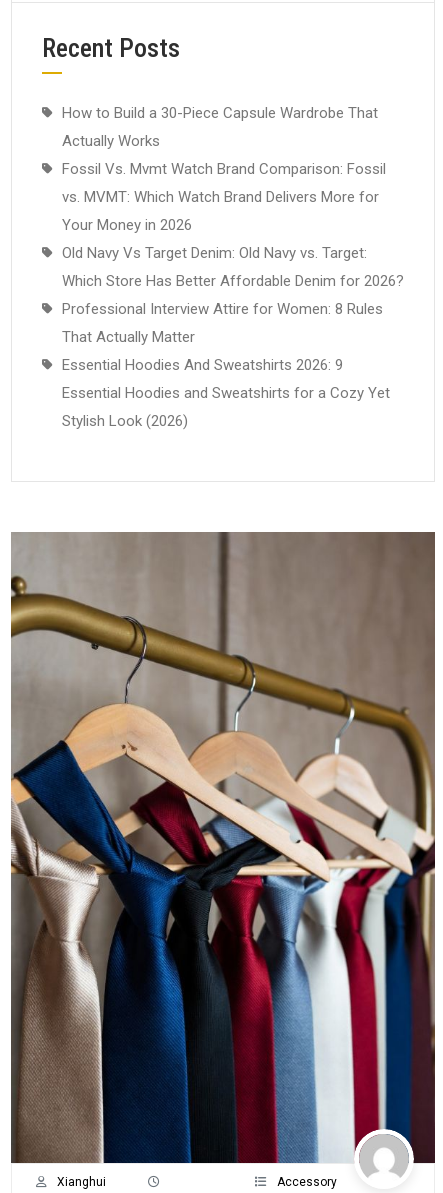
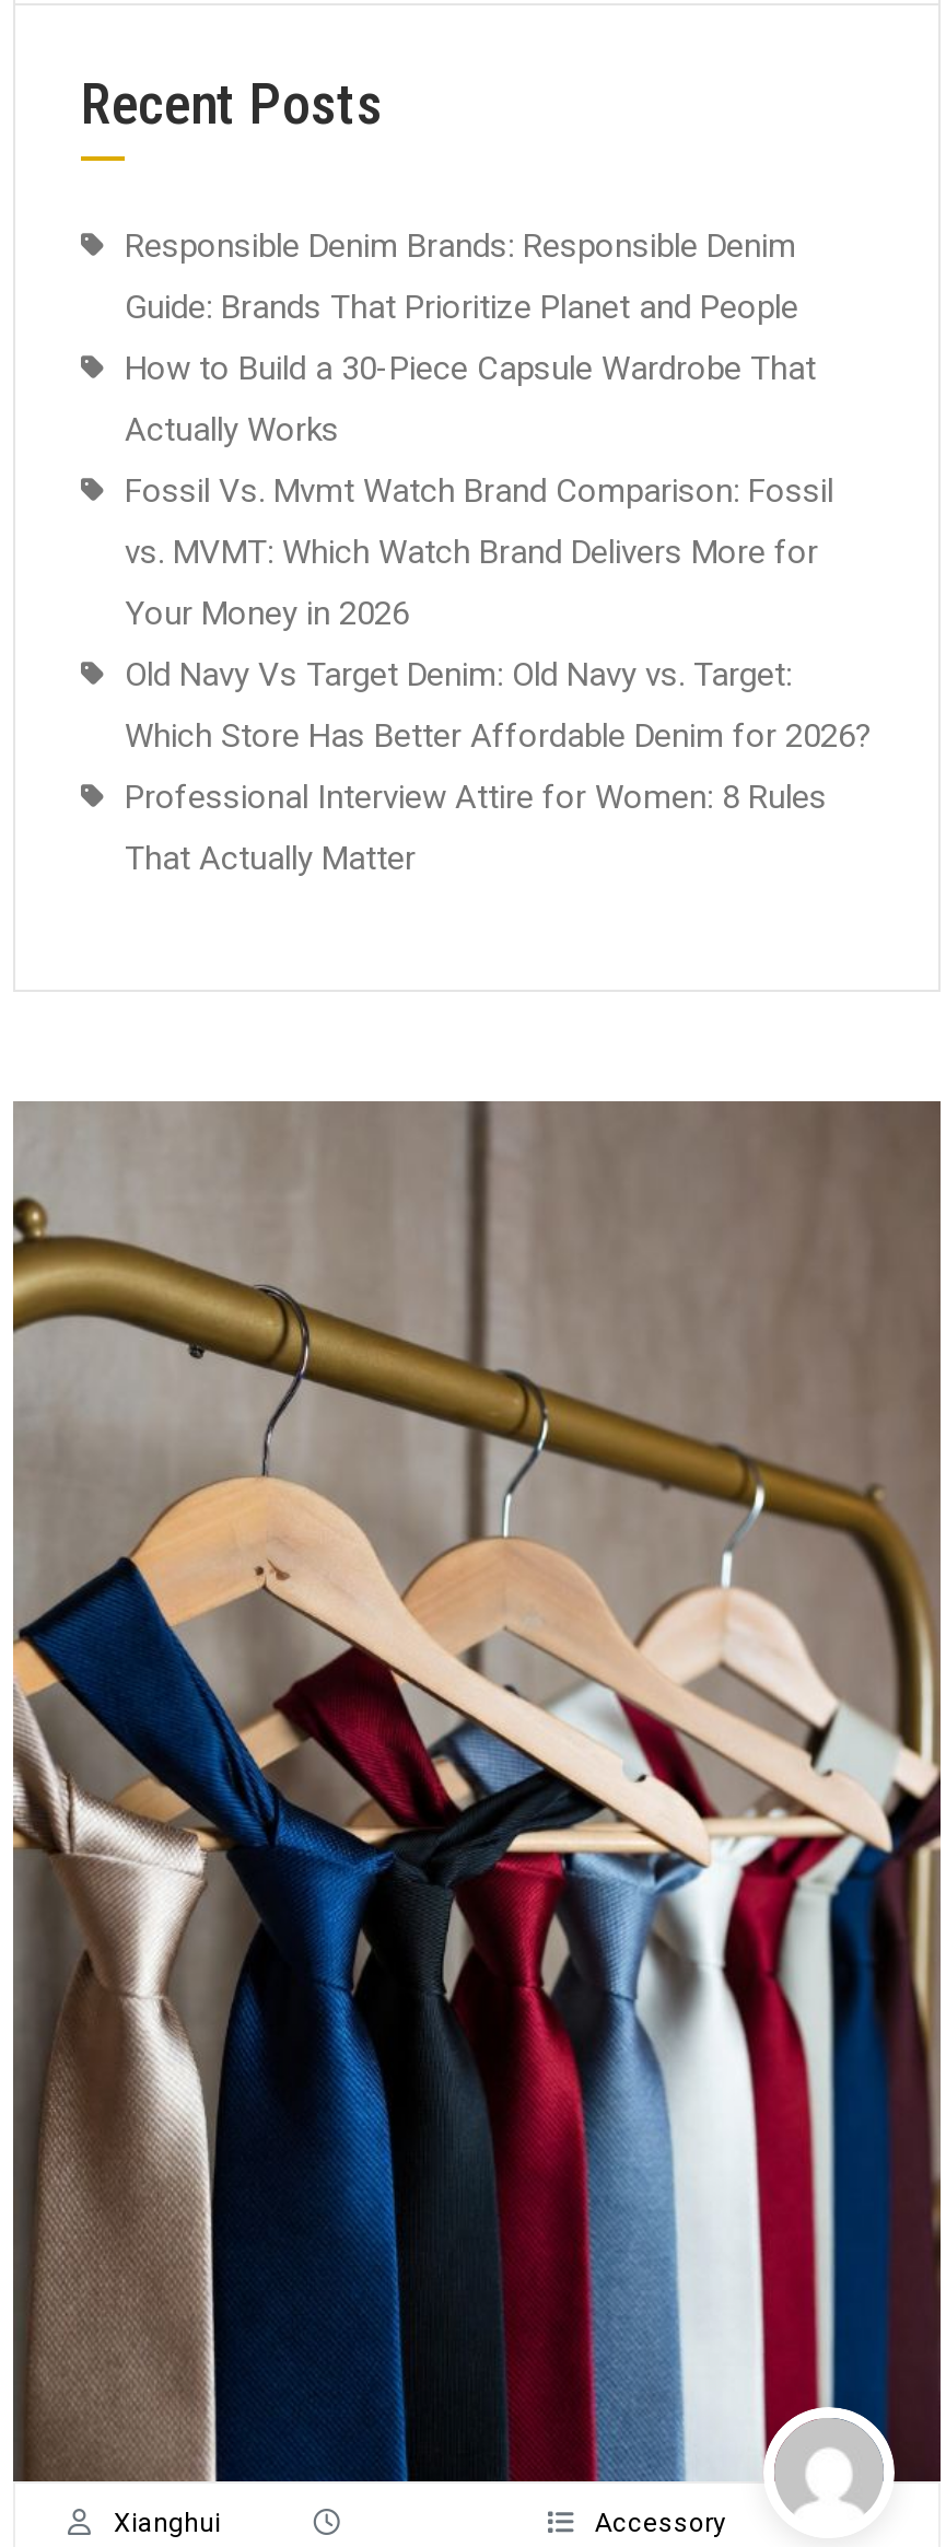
+ Responsible Denim Brands: Responsible Denim
+ Guide: Brands That Prioritize Planet and People

moved down: How to Build a 30-Piece Capsule Wardrobe That | Actually Works | Fossil Vs. Mvmt Watch Brand Comparison: Fossil | ... | Professional Interview Attire for Women: 8 Rules | That Actually Matter

- Essential Hoodies And Sweatshirts 2026: 9
- Essential Hoodies and Sweatshirts for a Cozy Yet
- Stylish Look (2026)
